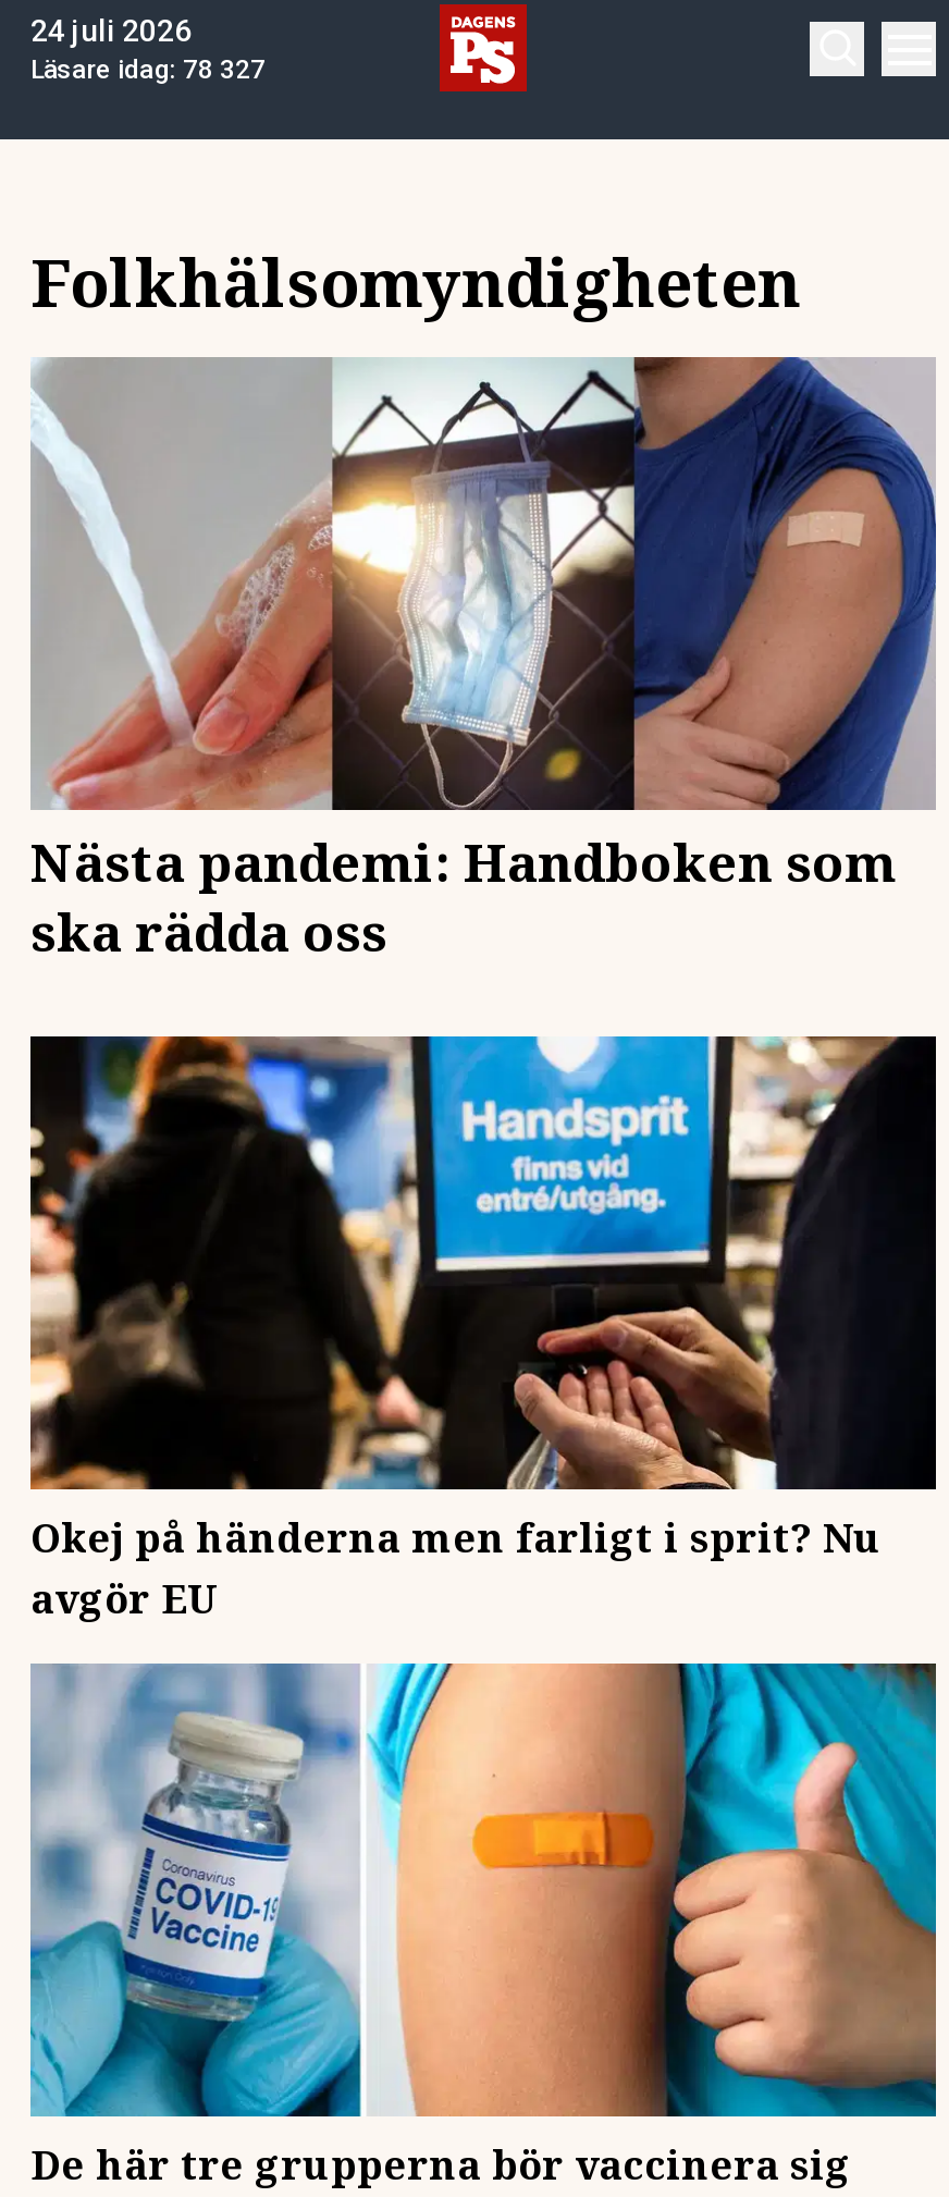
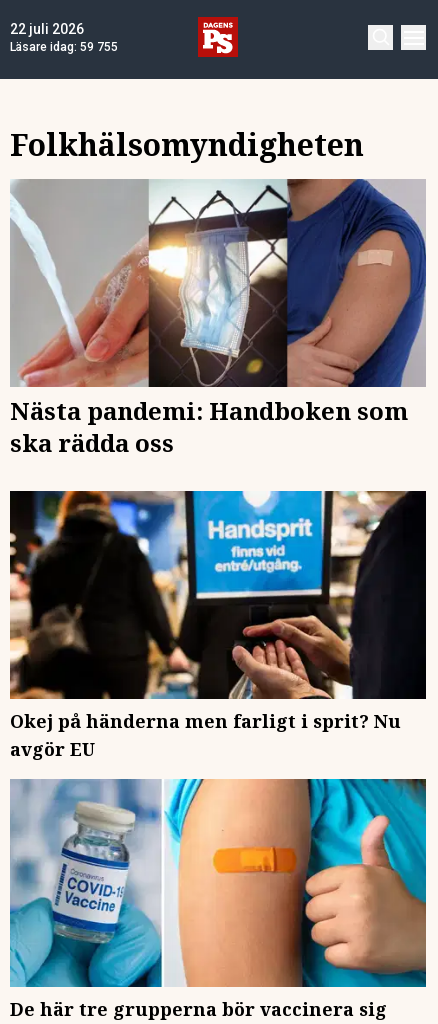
- 24 juli 2026
+ 22 juli 2026

- Läsare idag: 78 327
+ Läsare idag: 59 755
